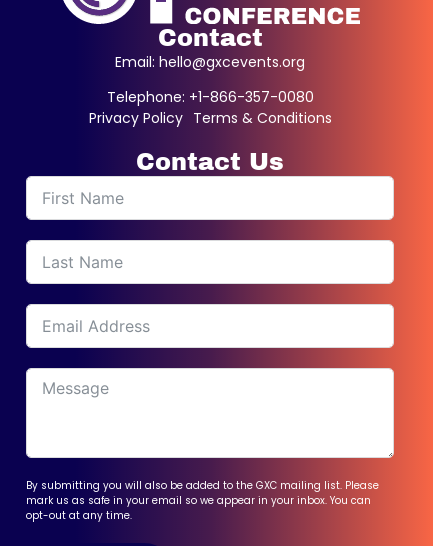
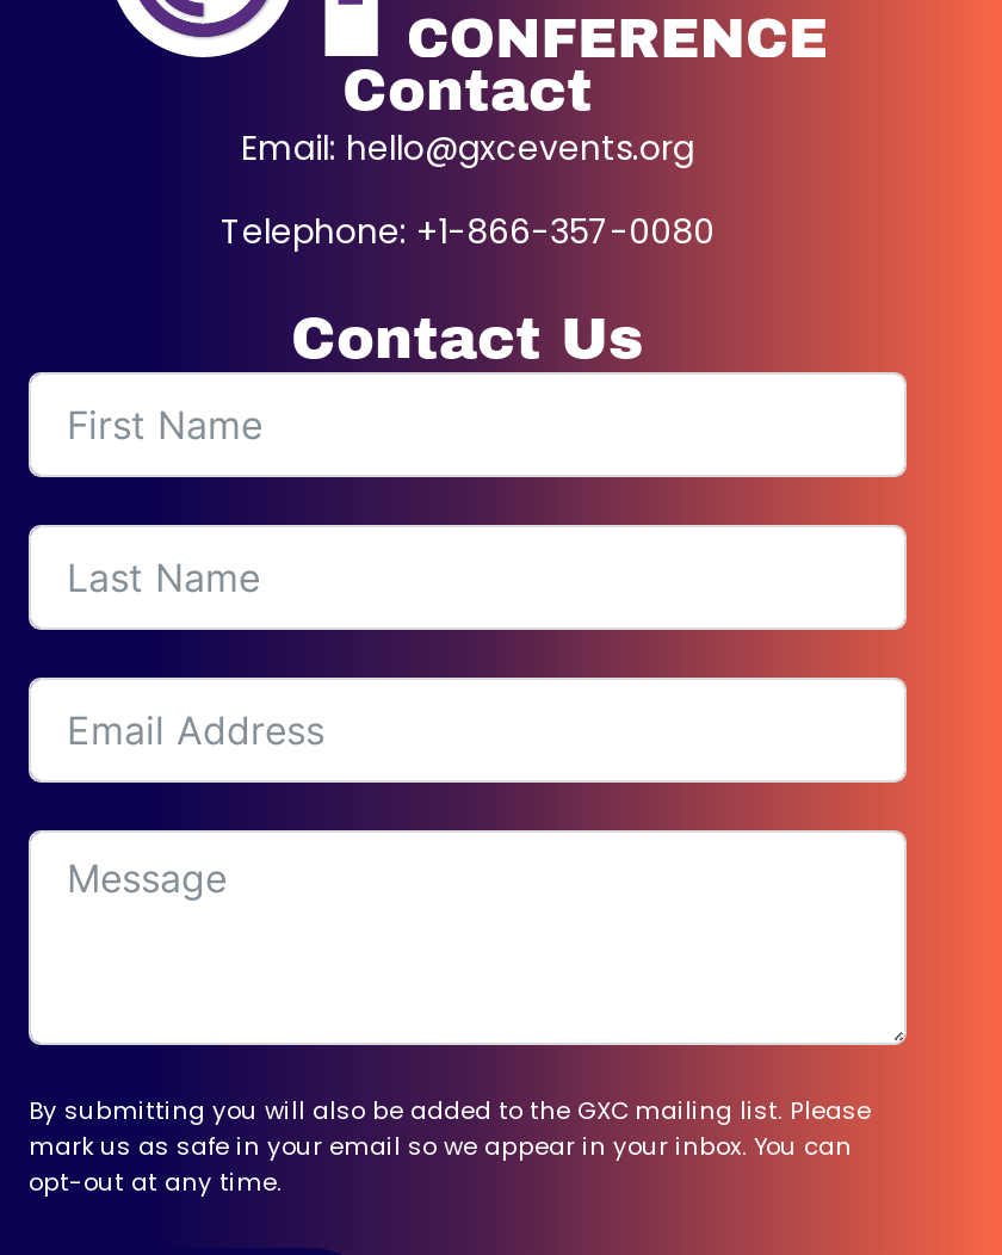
- Privacy Policy Terms & Conditions
